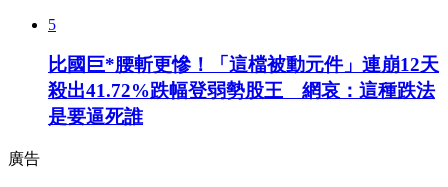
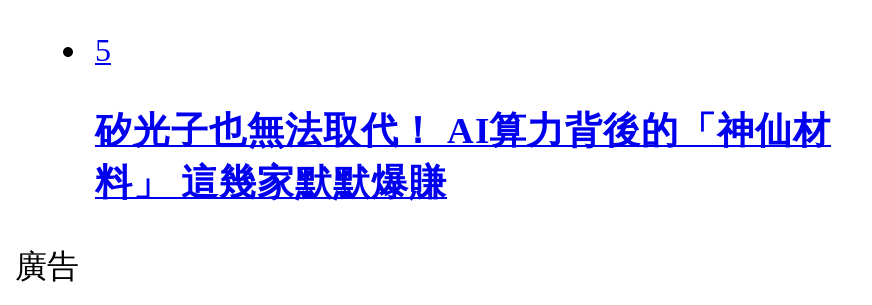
- 比國巨*腰斬更慘！「這檔被動元件」連崩12天
- 殺出41.72%跌幅登弱勢股王 網哀：這種跌法
- 是要逼死誰
+ 矽光子也無法取代！ AI算力背後的「神仙材
+ 料」 這幾家默默爆賺
